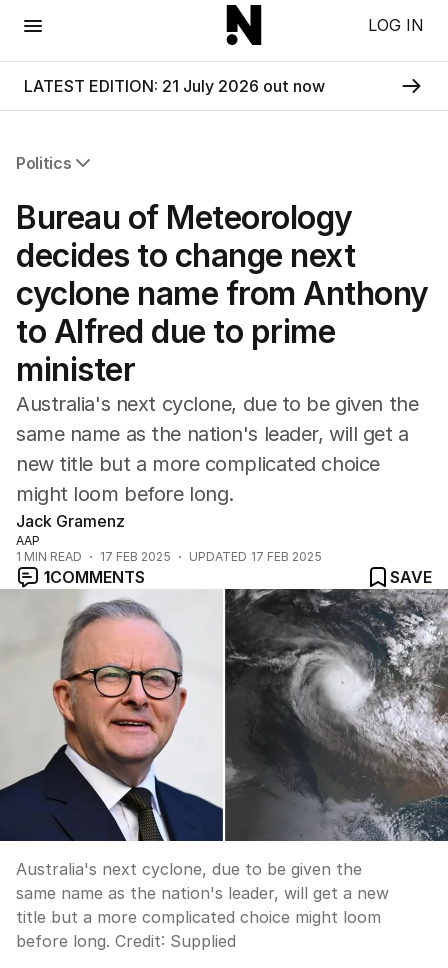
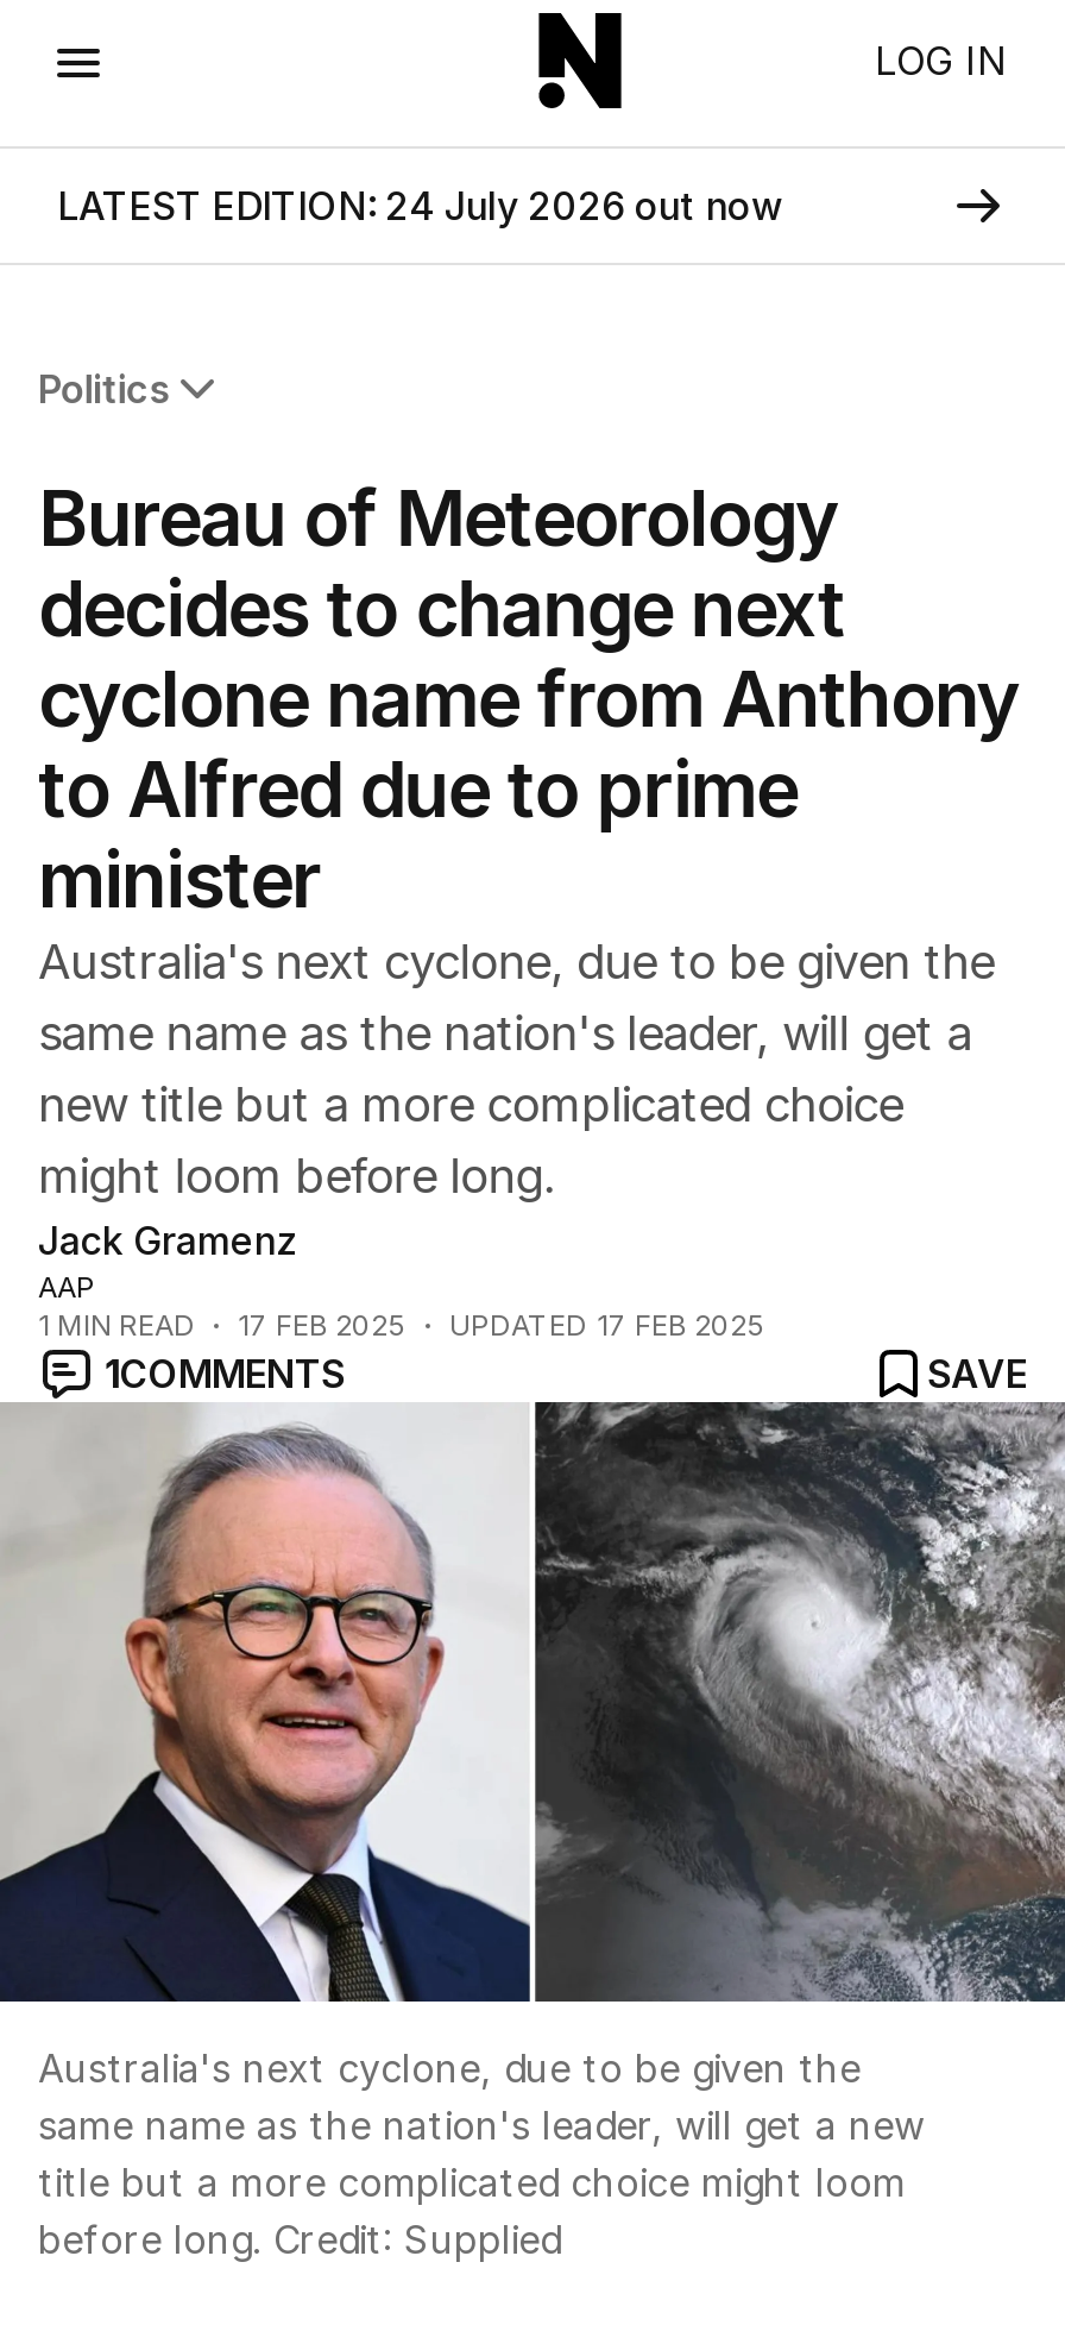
- LATEST EDITION: 21 July 2026 out now
+ LATEST EDITION: 24 July 2026 out now
